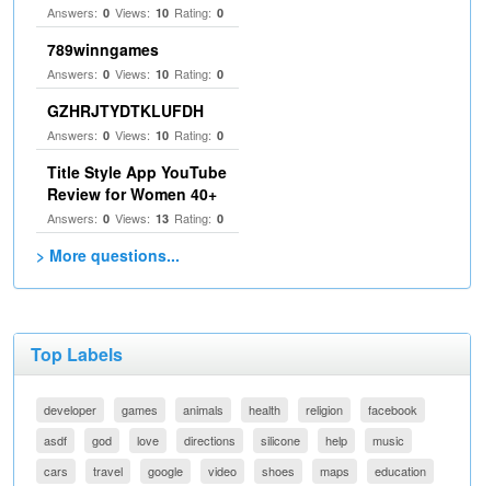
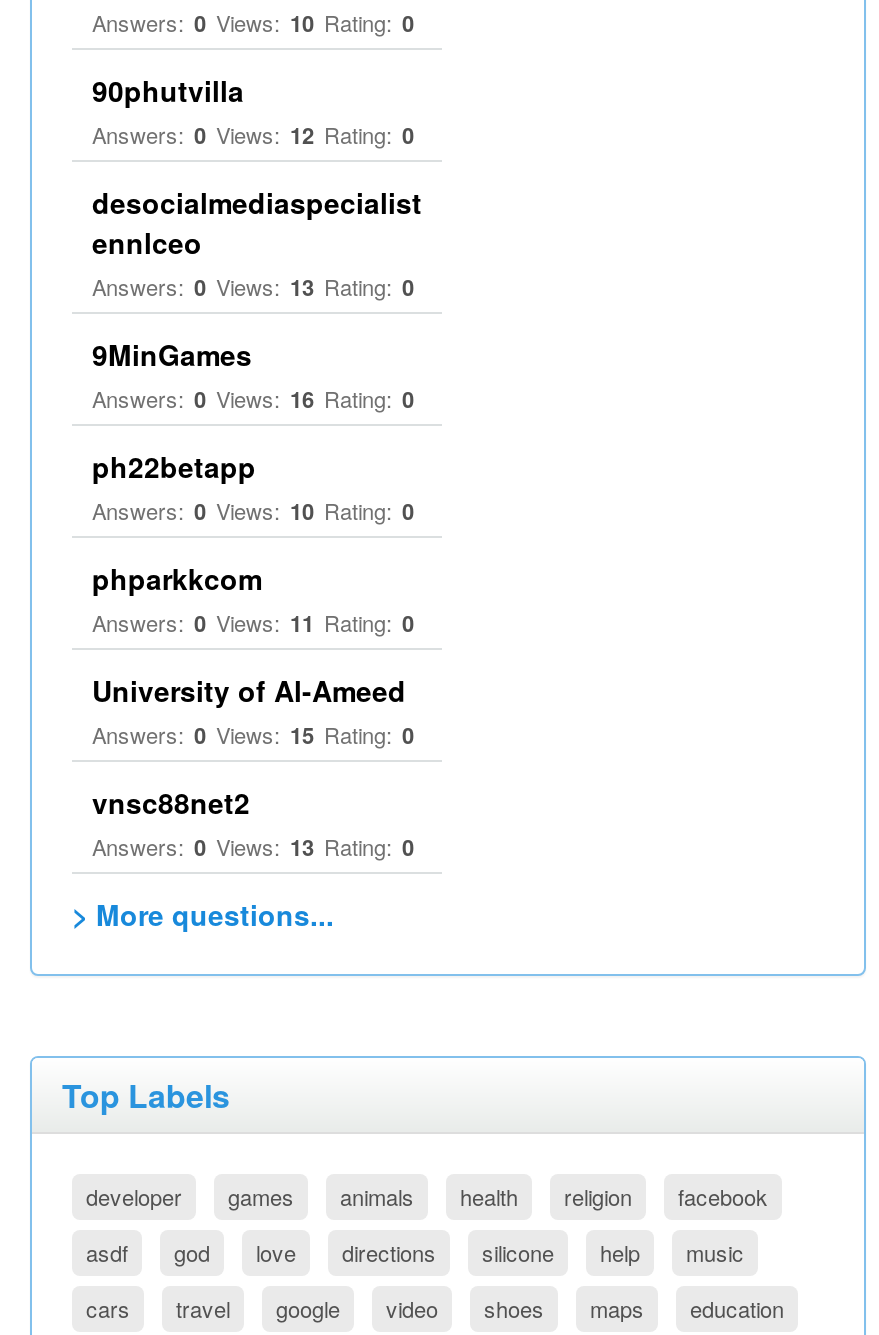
- 789winngames
+ 90phutvilla
+ Answers: 0 Views: 12 Rating: 0
+ desocialmediaspecialist
+ ennlceo
+ Answers: 0 Views: 13 Rating: 0
+ 9MinGames
+ Answers: 0 Views: 16 Rating: 0
+ ph22betapp

- GZHRJTYDTKLUFDH
- Answers: 0 Views: 10 Rating: 0
- Title Style App YouTube
- Review for Women 40+
+ phparkkcom
+ Answers: 0 Views: 11 Rating: 0
+ University of Al-Ameed
+ Answers: 0 Views: 15 Rating: 0
+ vnsc88net2
